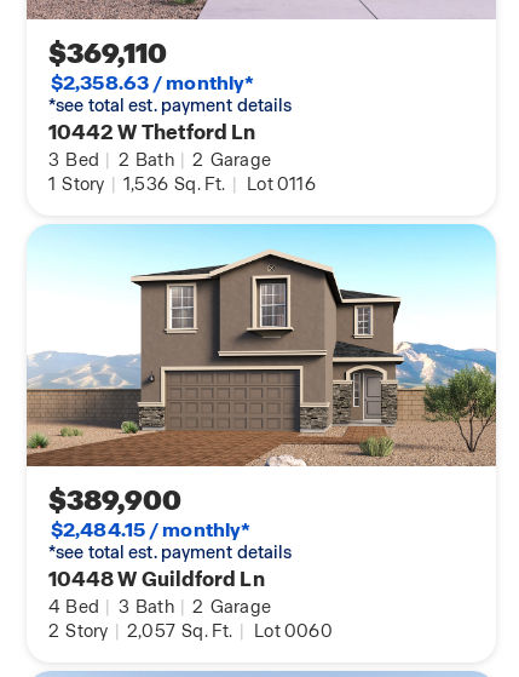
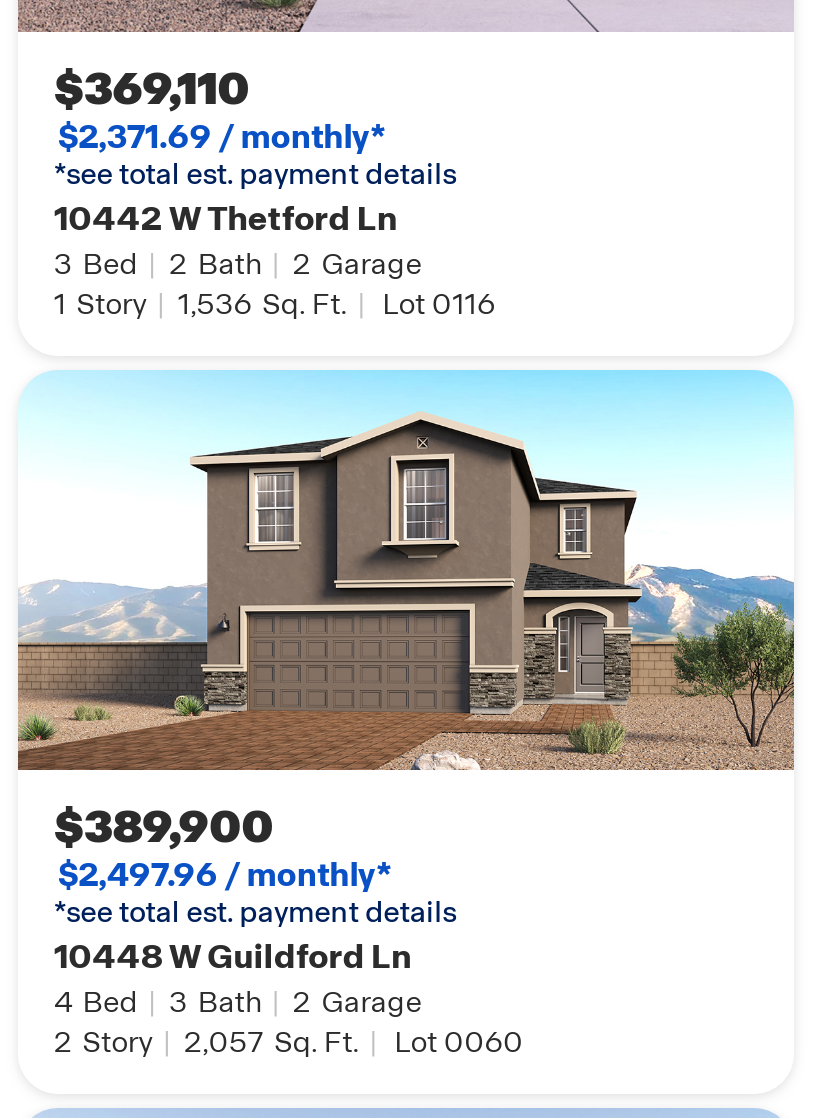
- $2,358.63 / monthly*
+ $2,371.69 / monthly*

- $2,484.15 / monthly*
+ $2,497.96 / monthly*
